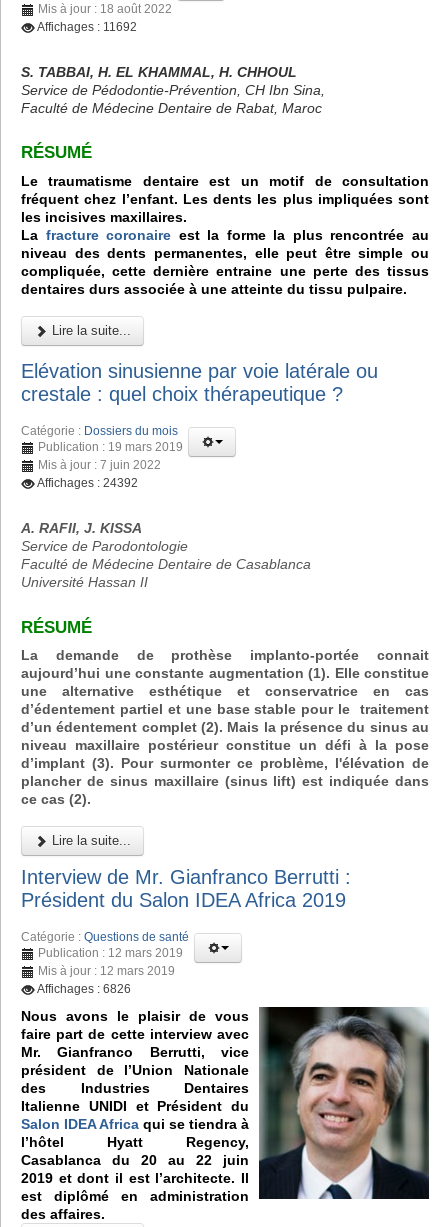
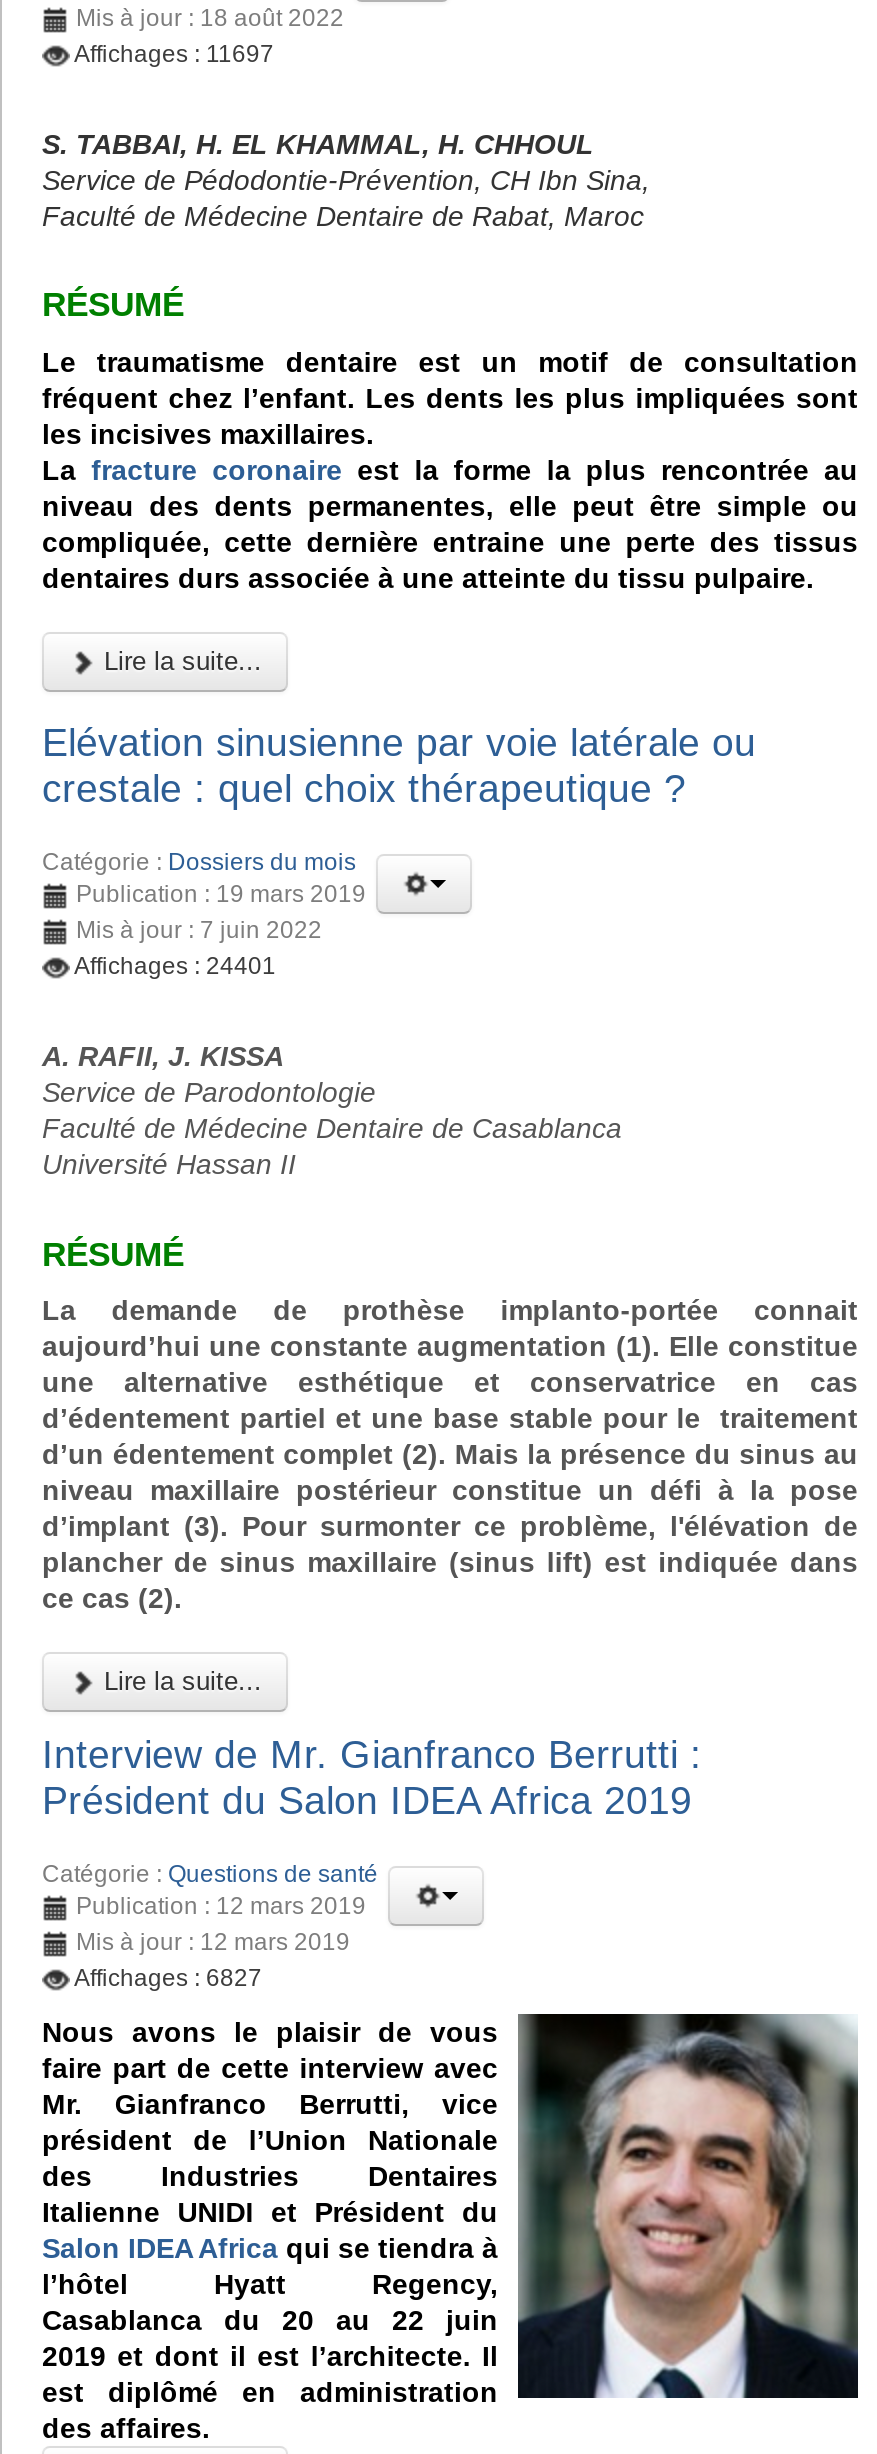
- Affichages : 11692
+ Affichages : 11697

- Affichages : 24392
+ Affichages : 24401

- Affichages : 6826
+ Affichages : 6827
